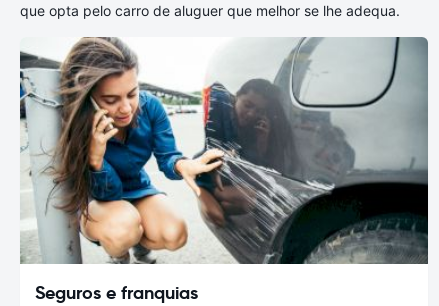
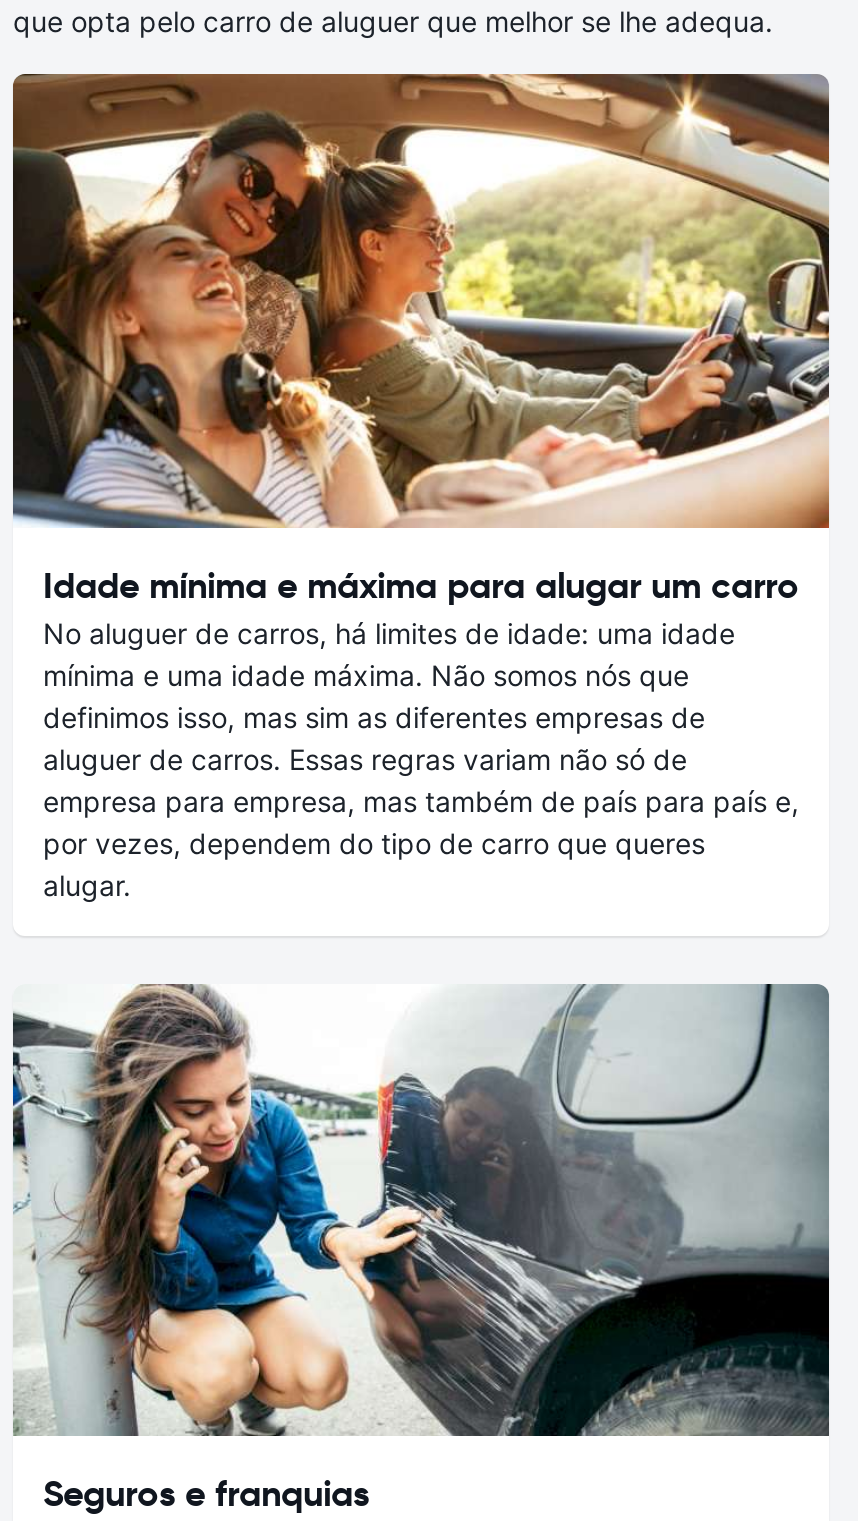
+ [image]
+ Idade mínima e máxima para alugar um carro
+ No aluguer de carros, há limites de idade: uma idade
+ mínima e uma idade máxima. Não somos nós que
+ definimos isso, mas sim as diferentes empresas de
+ aluguer de carros. Essas regras variam não só de
+ empresa para empresa, mas também de país para país e,
+ por vezes, dependem do tipo de carro que queres
+ alugar.
